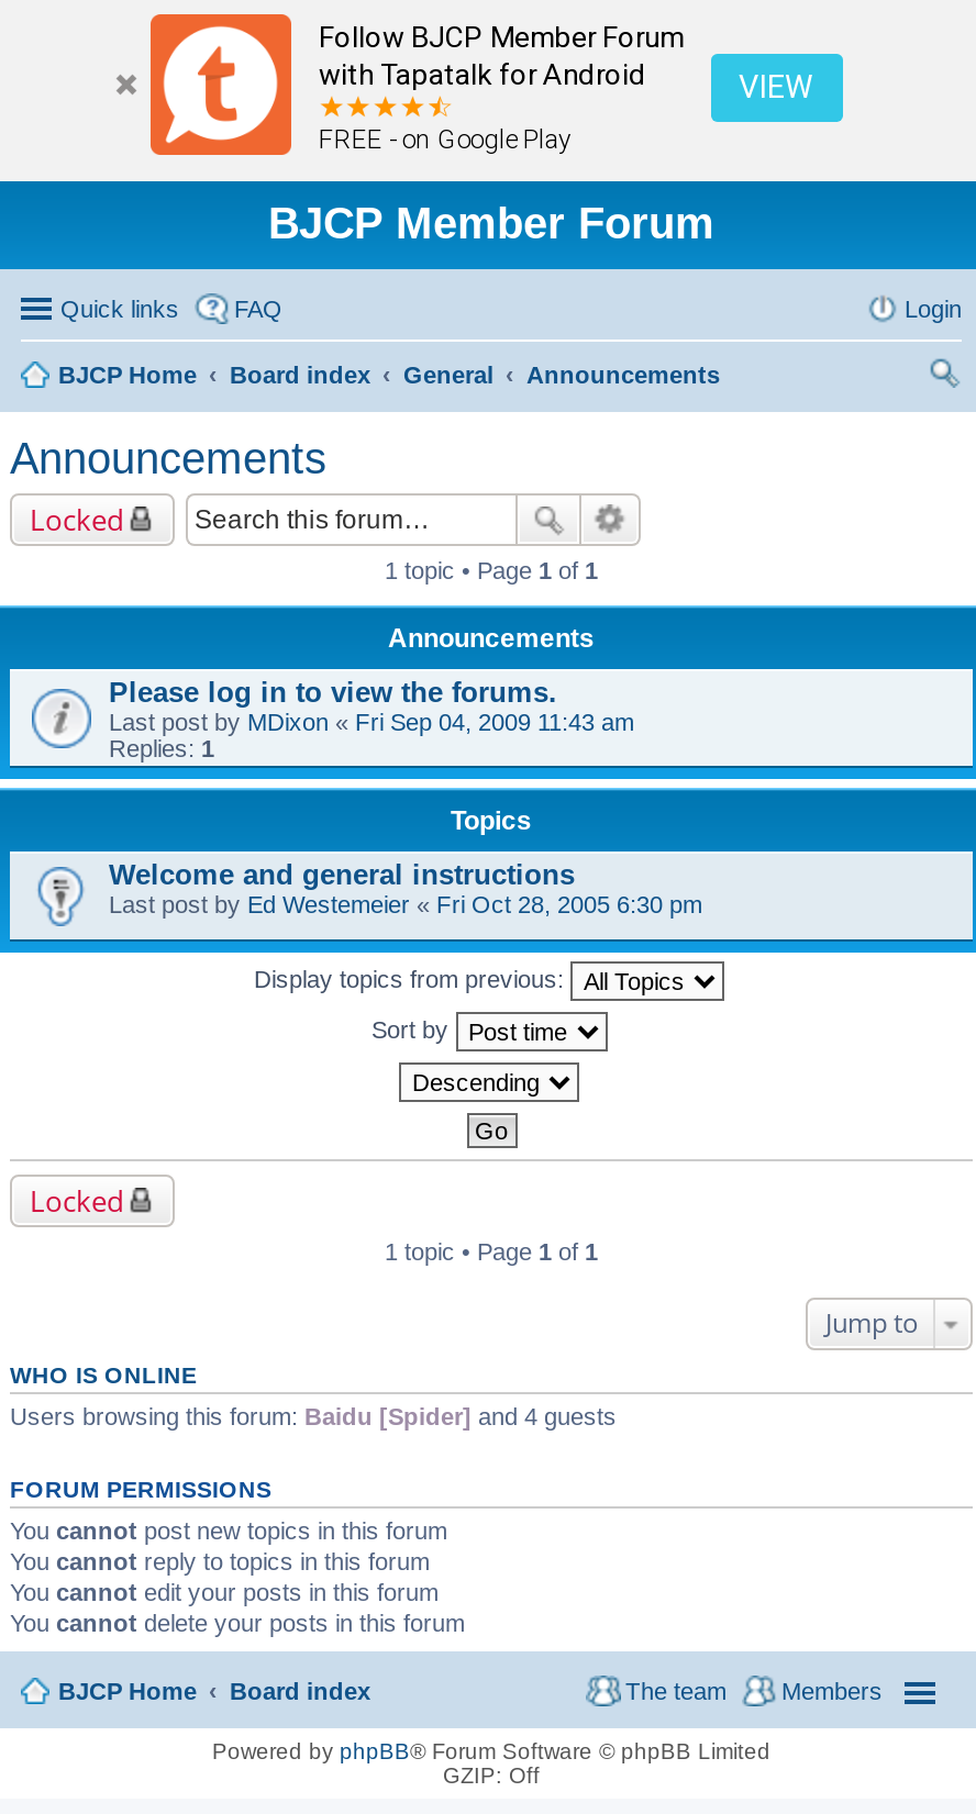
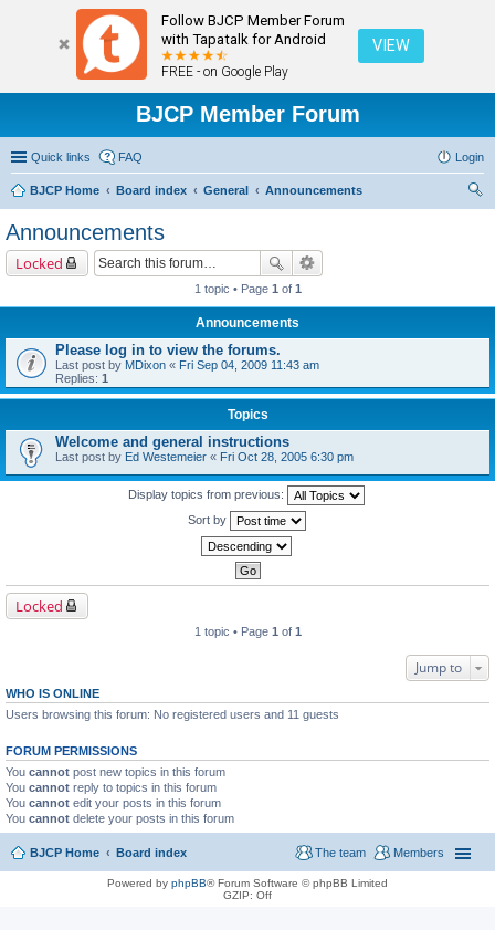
- Users browsing this forum: Baidu [Spider] and 4 guests
+ Users browsing this forum: No registered users and 11 guests
